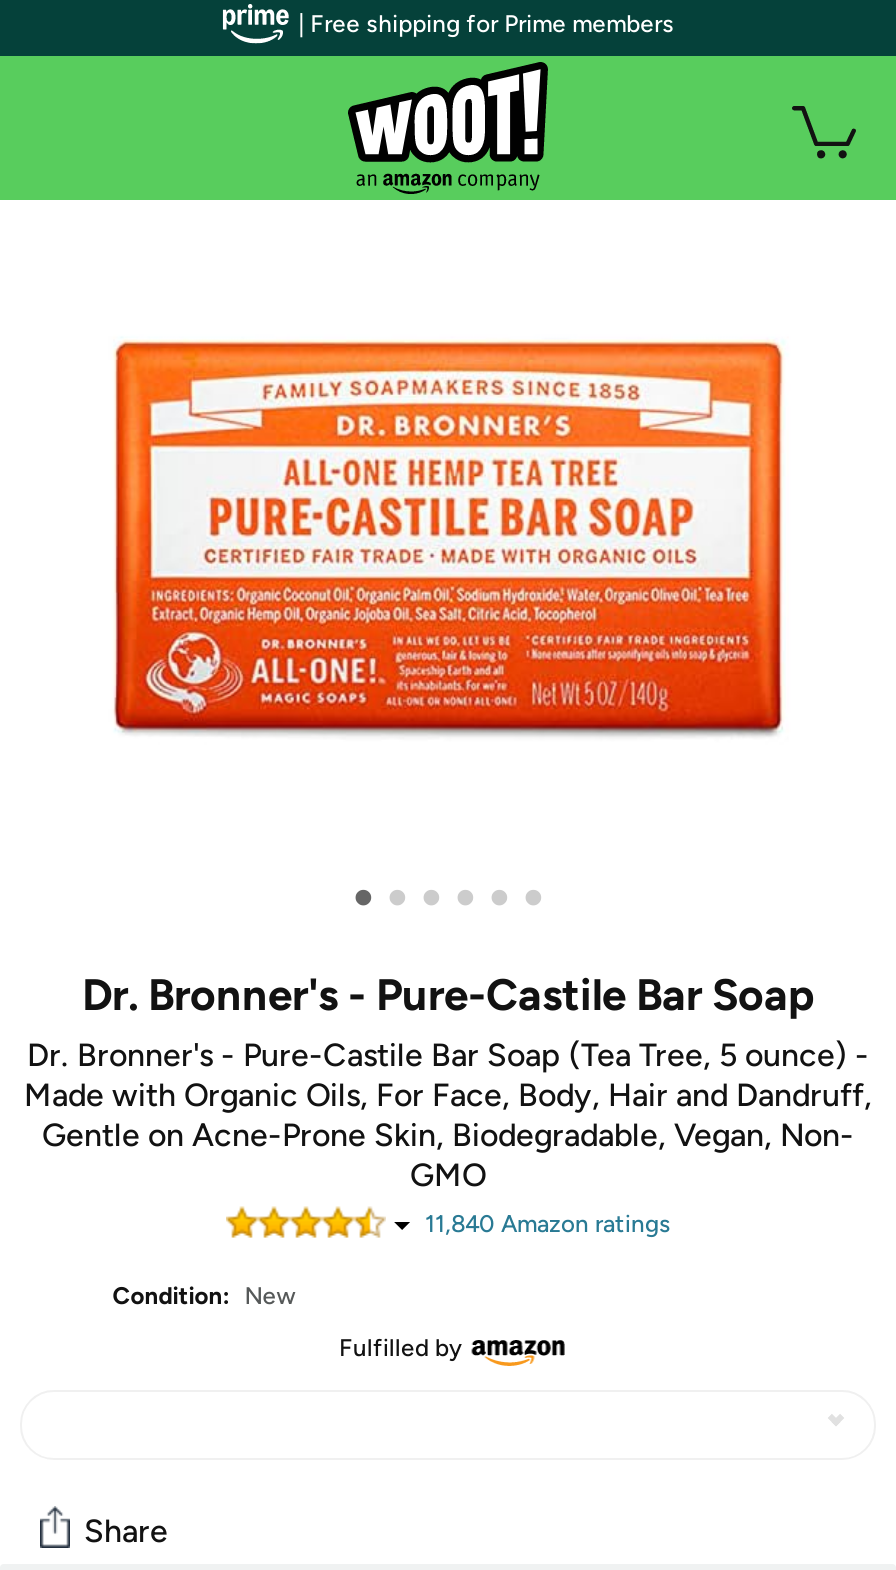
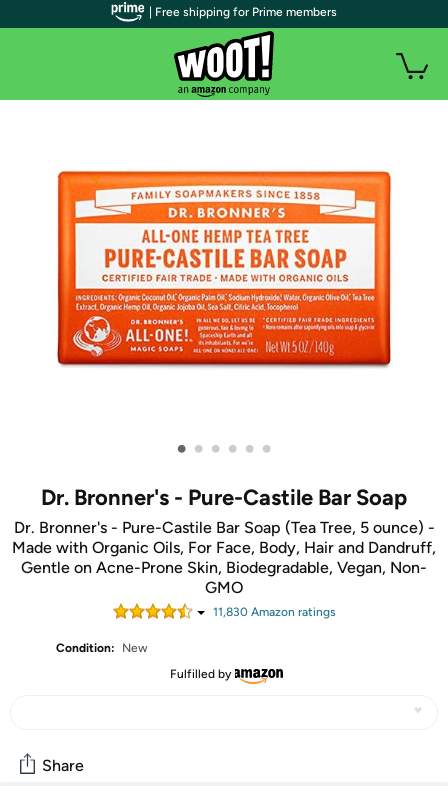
- 11,840 Amazon ratings
+ 11,830 Amazon ratings
